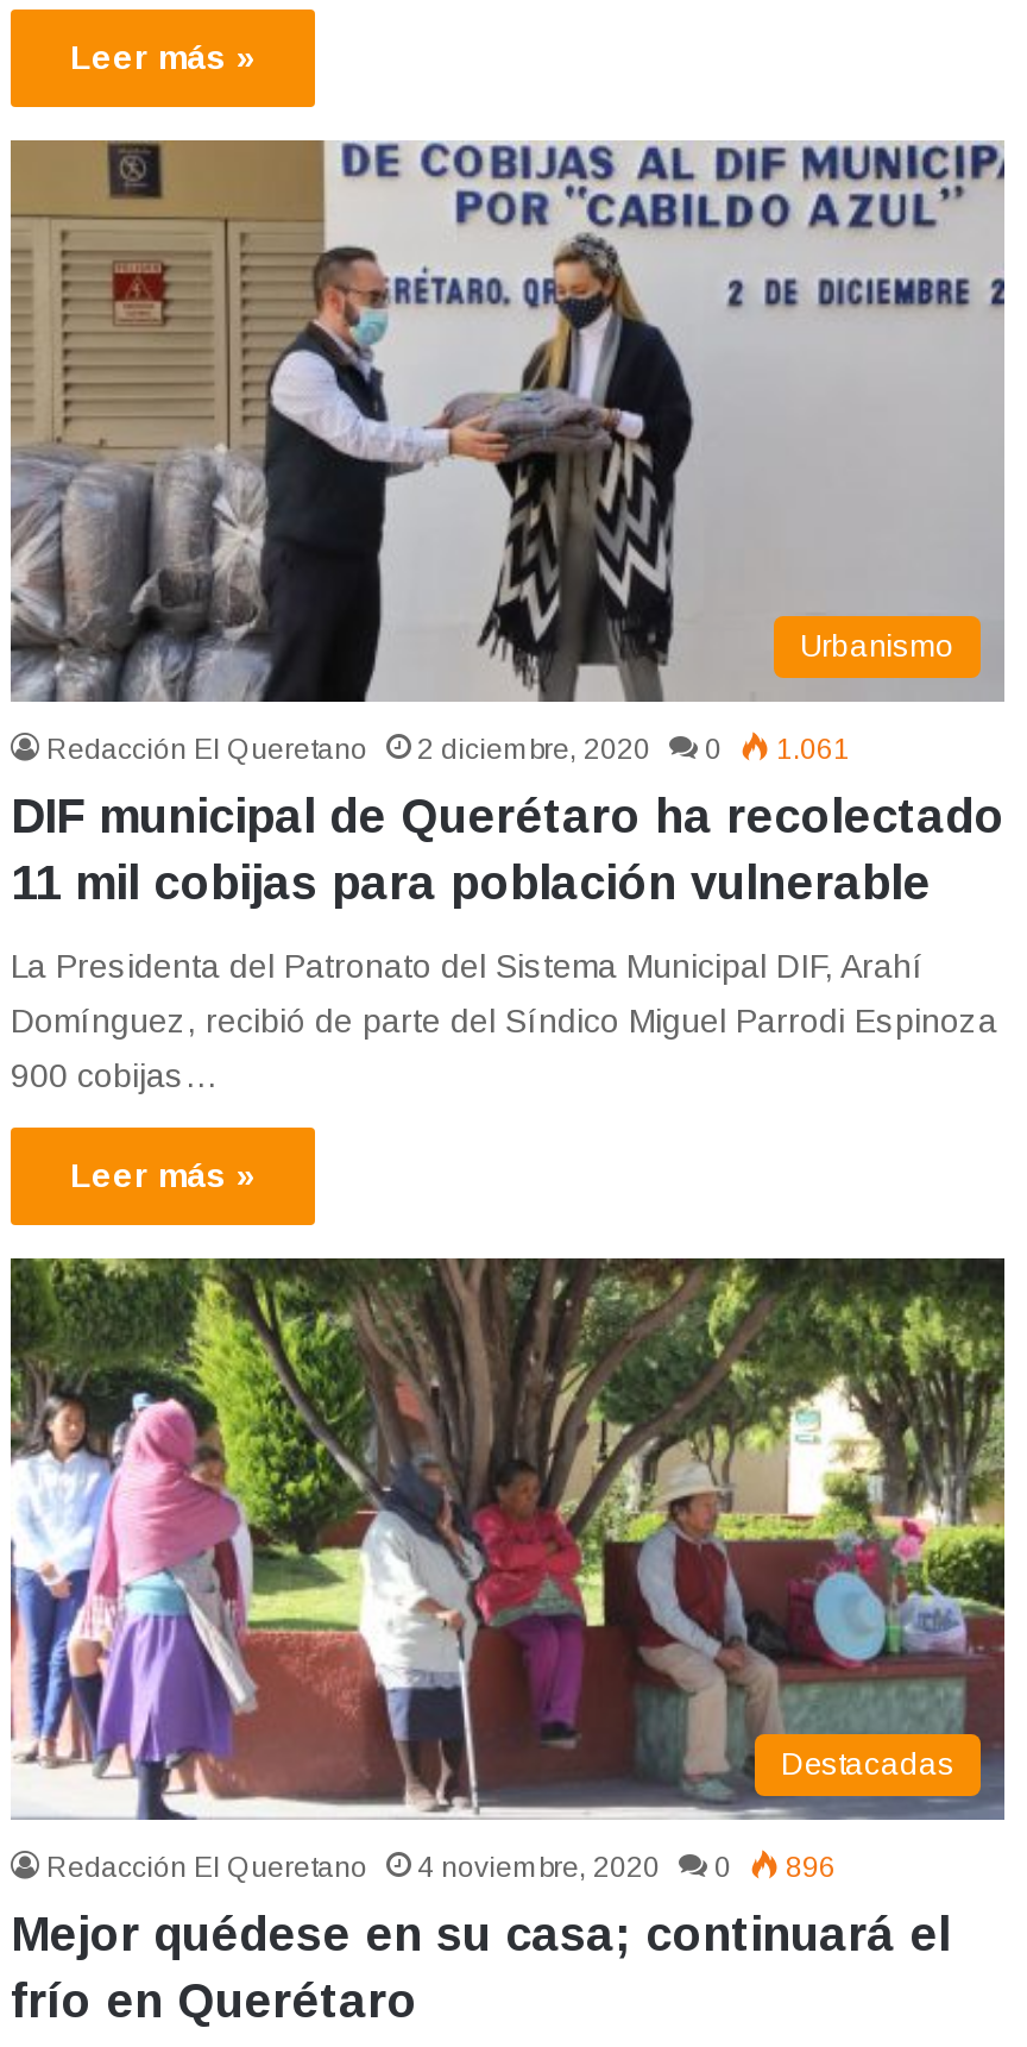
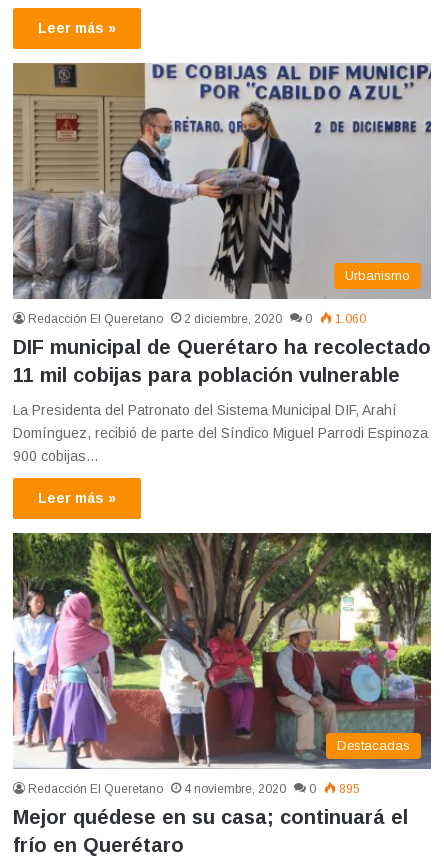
- Redacción El Queretano 2 diciembre, 2020 0 1.061
+ Redacción El Queretano 2 diciembre, 2020 0 1.060

- Redacción El Queretano 4 noviembre, 2020 0 896
+ Redacción El Queretano 4 noviembre, 2020 0 895
